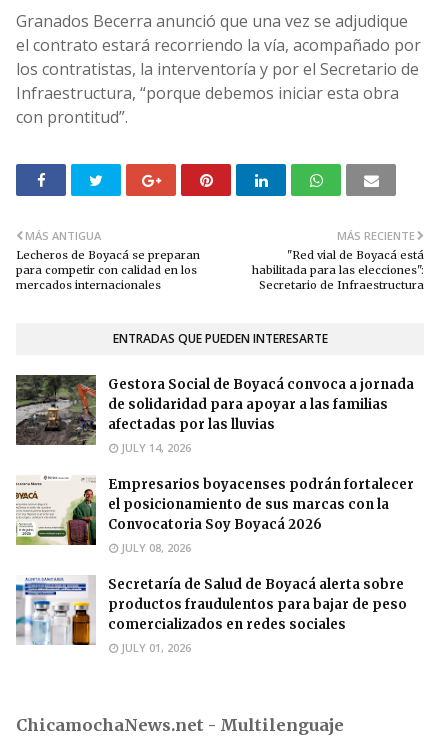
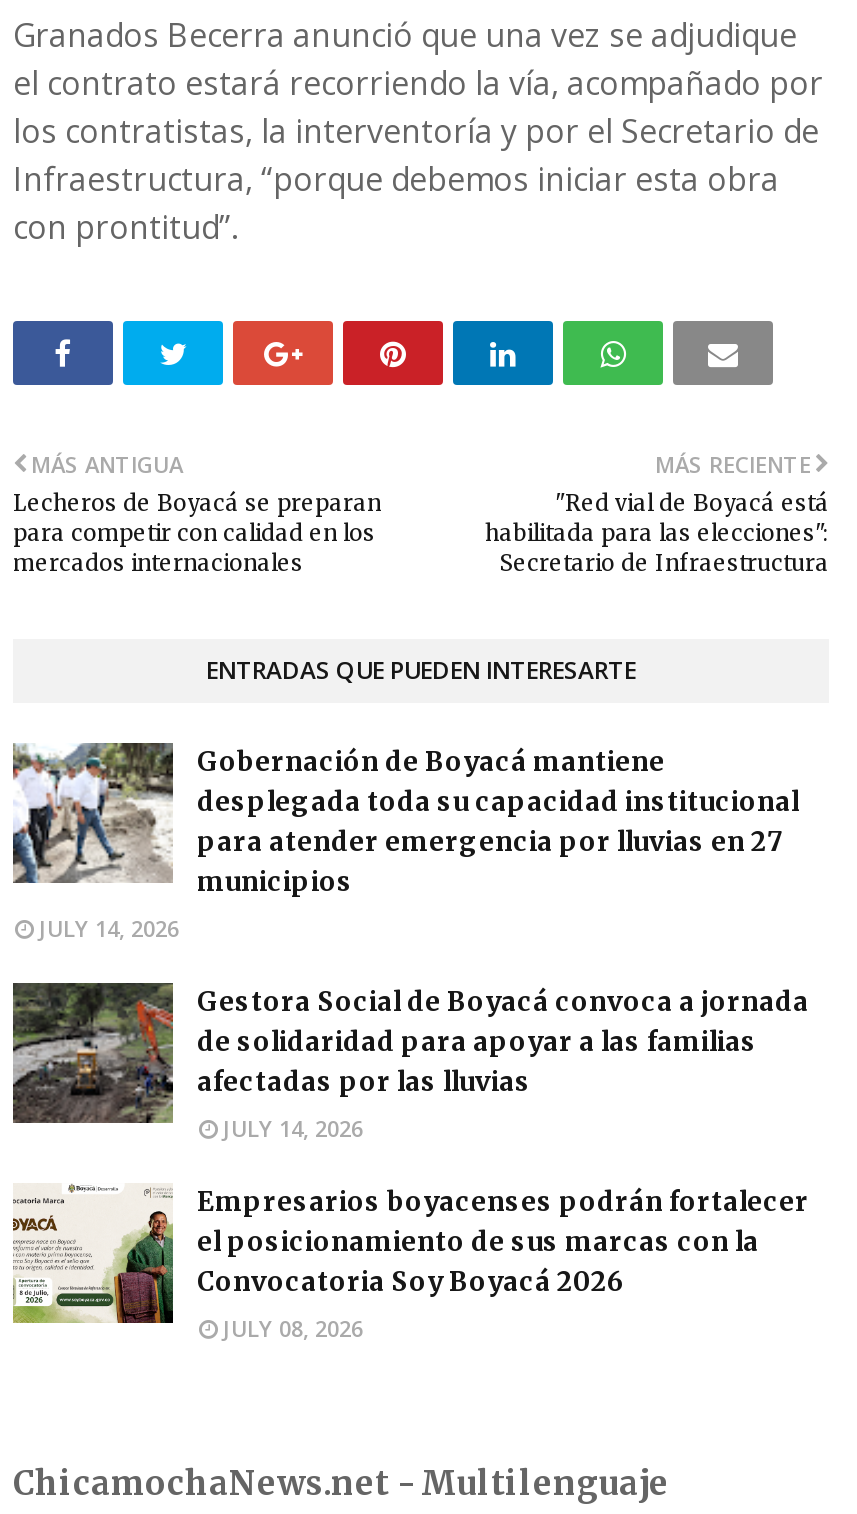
+ [image]
+ Gobernación de Boyacá mantiene
+ desplegada toda su capacidad institucional
+ para atender emergencia por lluvias en 27
+ municipios
+ JULY 14, 2026

moved down: [image] | Gestora Social de Boyacá convoca a jornada | de solidaridad para apoyar a las familias | ... | Convocatoria Soy Boyacá 2026 | JULY 08, 2026

- [image]
- Secretaría de Salud de Boyacá alerta sobre
- productos fraudulentos para bajar de peso
- comercializados en redes sociales
- JULY 01, 2026
